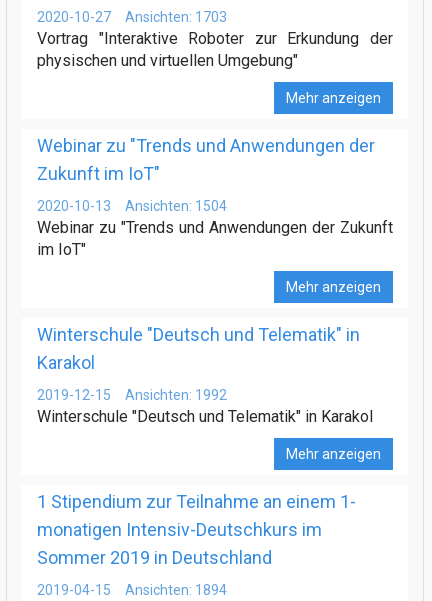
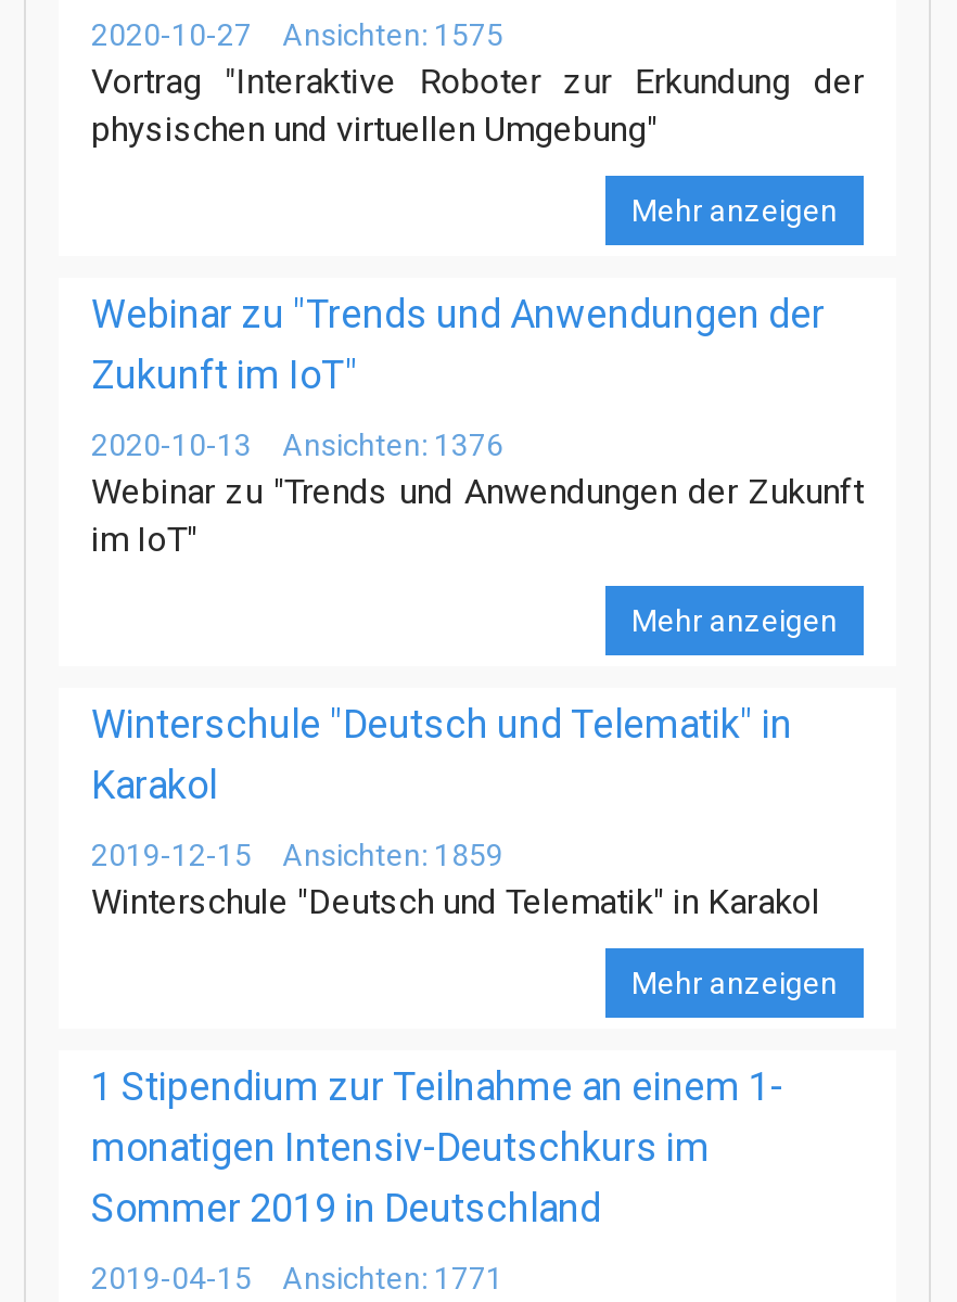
- 2020-10-27 Ansichten: 1703
+ 2020-10-27 Ansichten: 1575

- 2020-10-13 Ansichten: 1504
+ 2020-10-13 Ansichten: 1376

- 2019-12-15 Ansichten: 1992
+ 2019-12-15 Ansichten: 1859

- 2019-04-15 Ansichten: 1894
+ 2019-04-15 Ansichten: 1771
